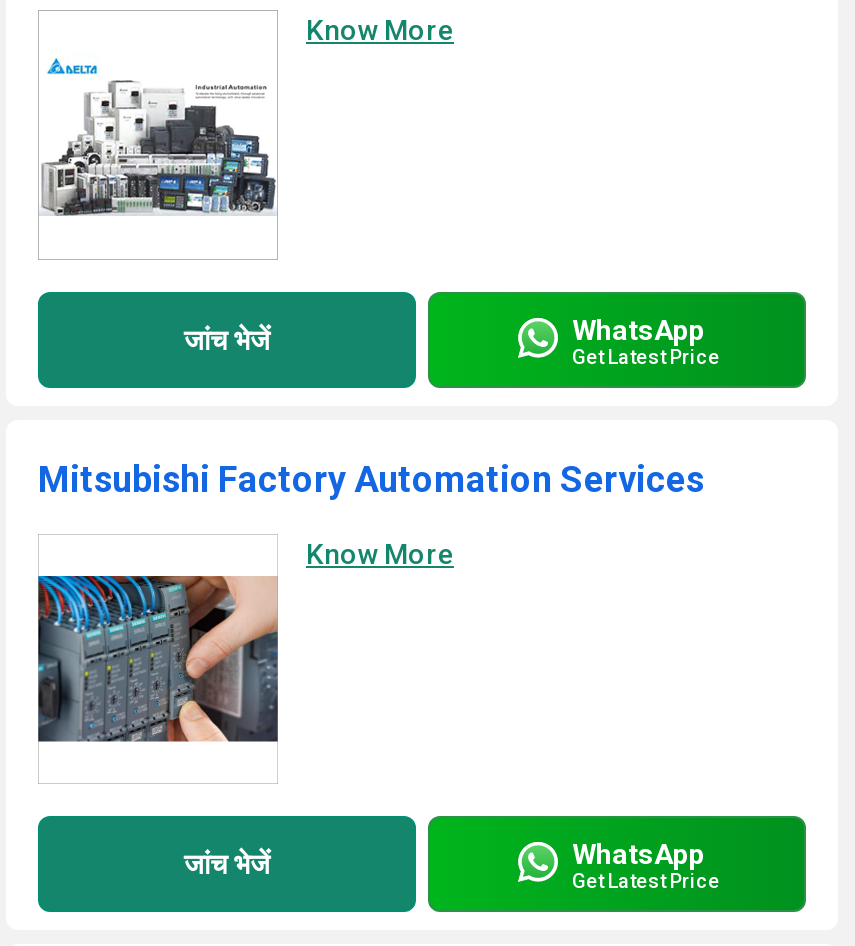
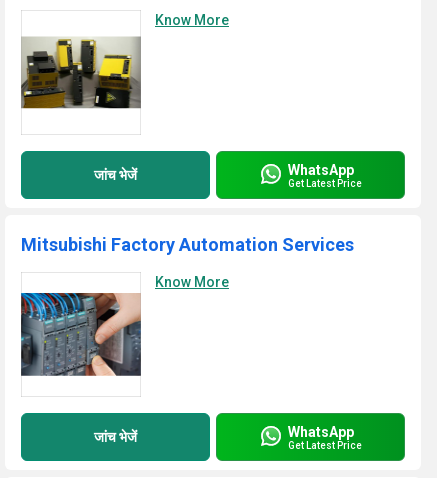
- [image]
+ [image]
